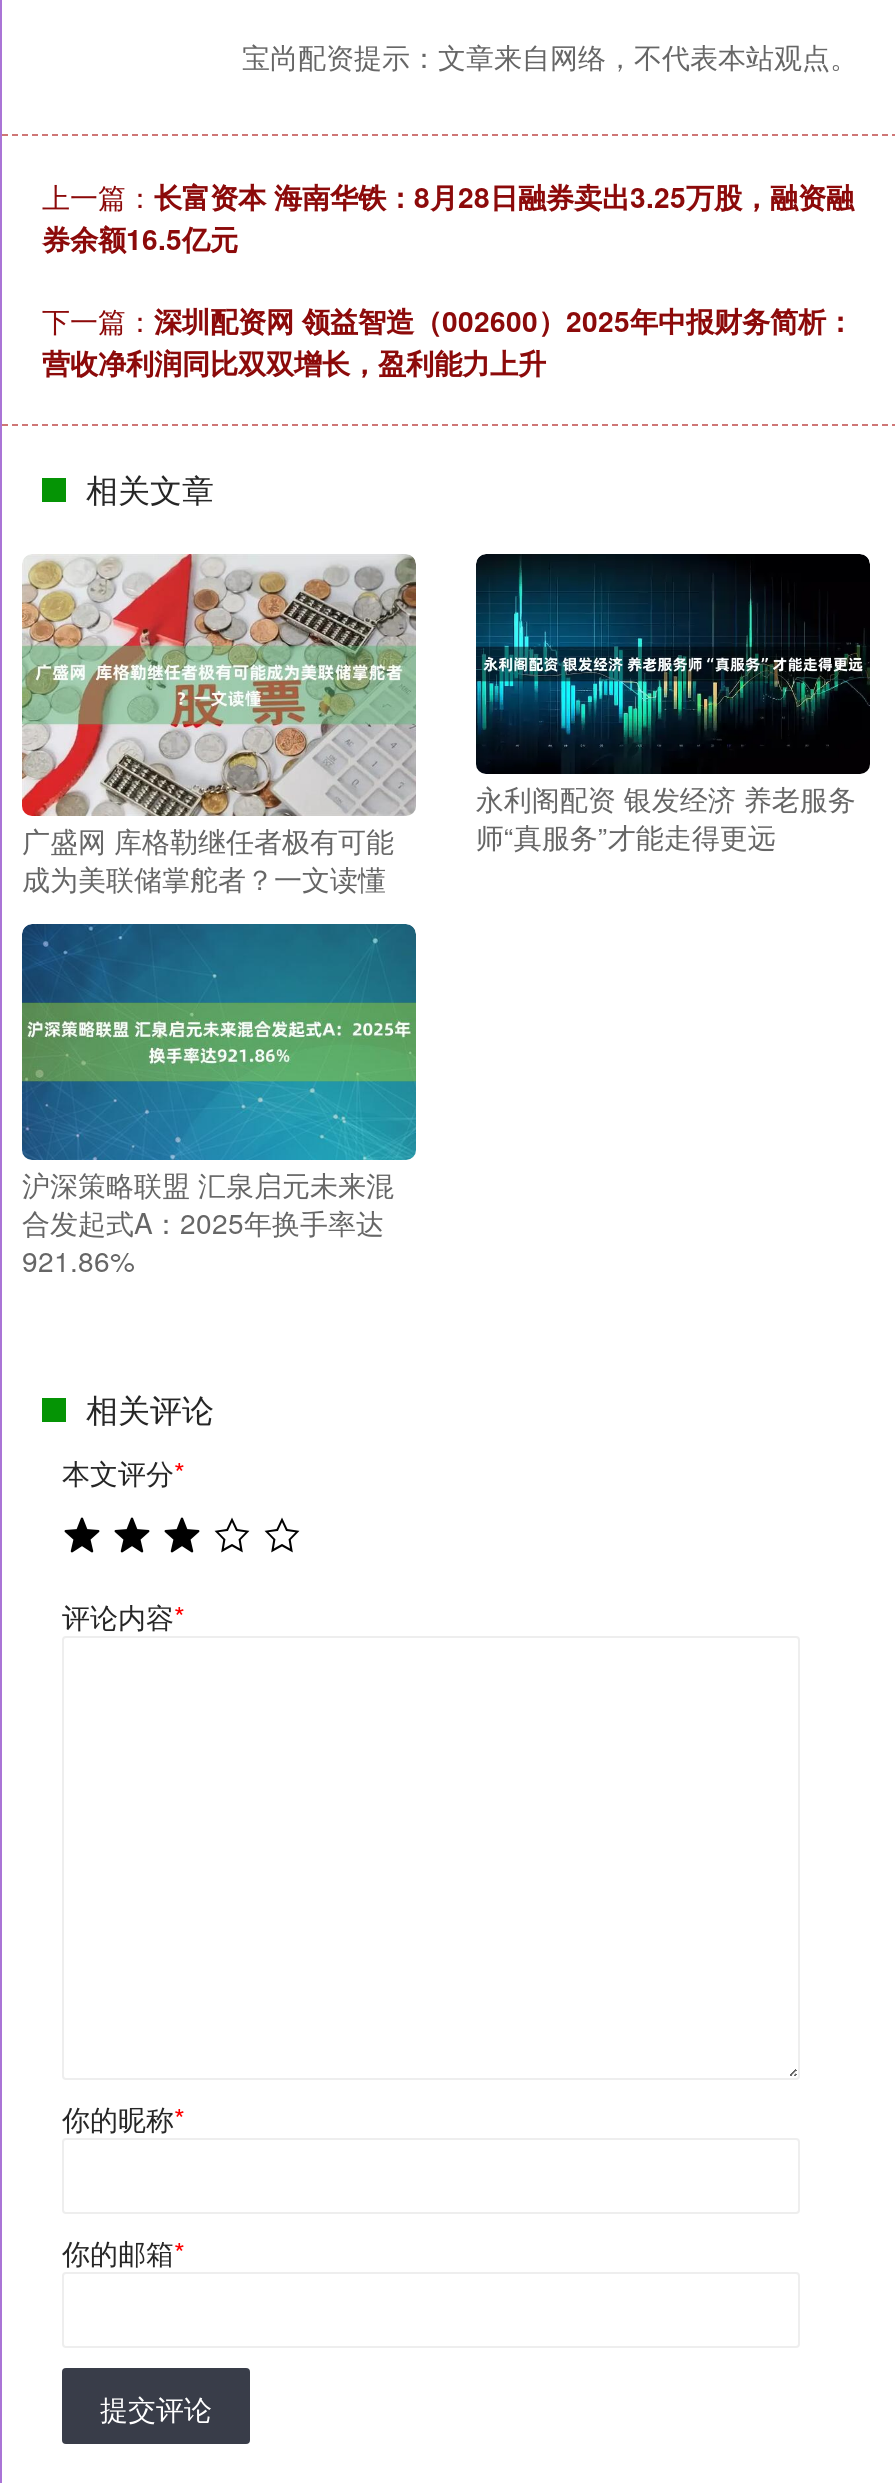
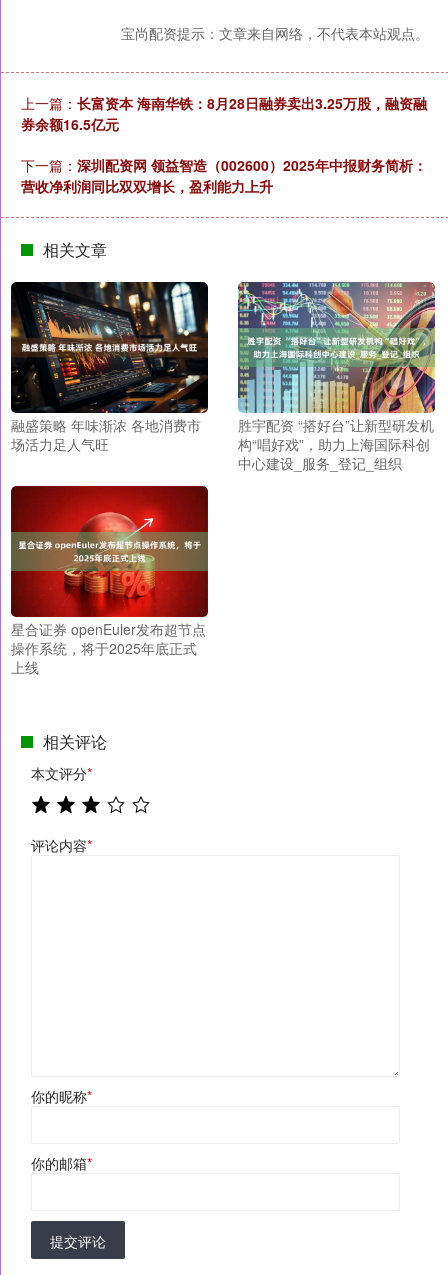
- [image]
- 广盛网 库格勒继任者极有可能
- 成为美联储掌舵者？一文读懂
+ [image]
+ 融盛策略 年味渐浓 各地消费市
+ 场活力足人气旺

- [image]
- 永利阁配资 银发经济 养老服务
- 师“真服务”才能走得更远
+ [image]
+ 胜宇配资 “搭好台”让新型研发机
+ 构“唱好戏”，助力上海国际科创
+ 中心建设_服务_登记_组织

- [image]
- 沪深策略联盟 汇泉启元未来混
- 合发起式A：2025年换手率达
- 921.86%
+ [image]
+ 星合证券 openEuler发布超节点
+ 操作系统，将于2025年底正式
+ 上线
